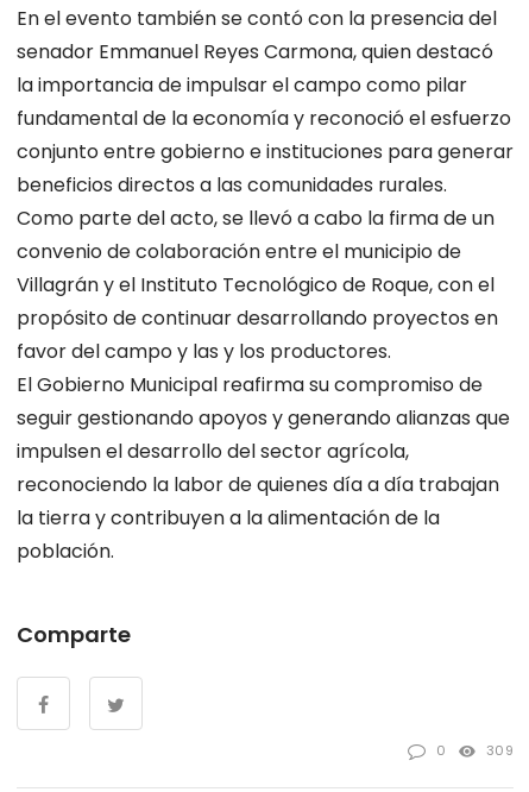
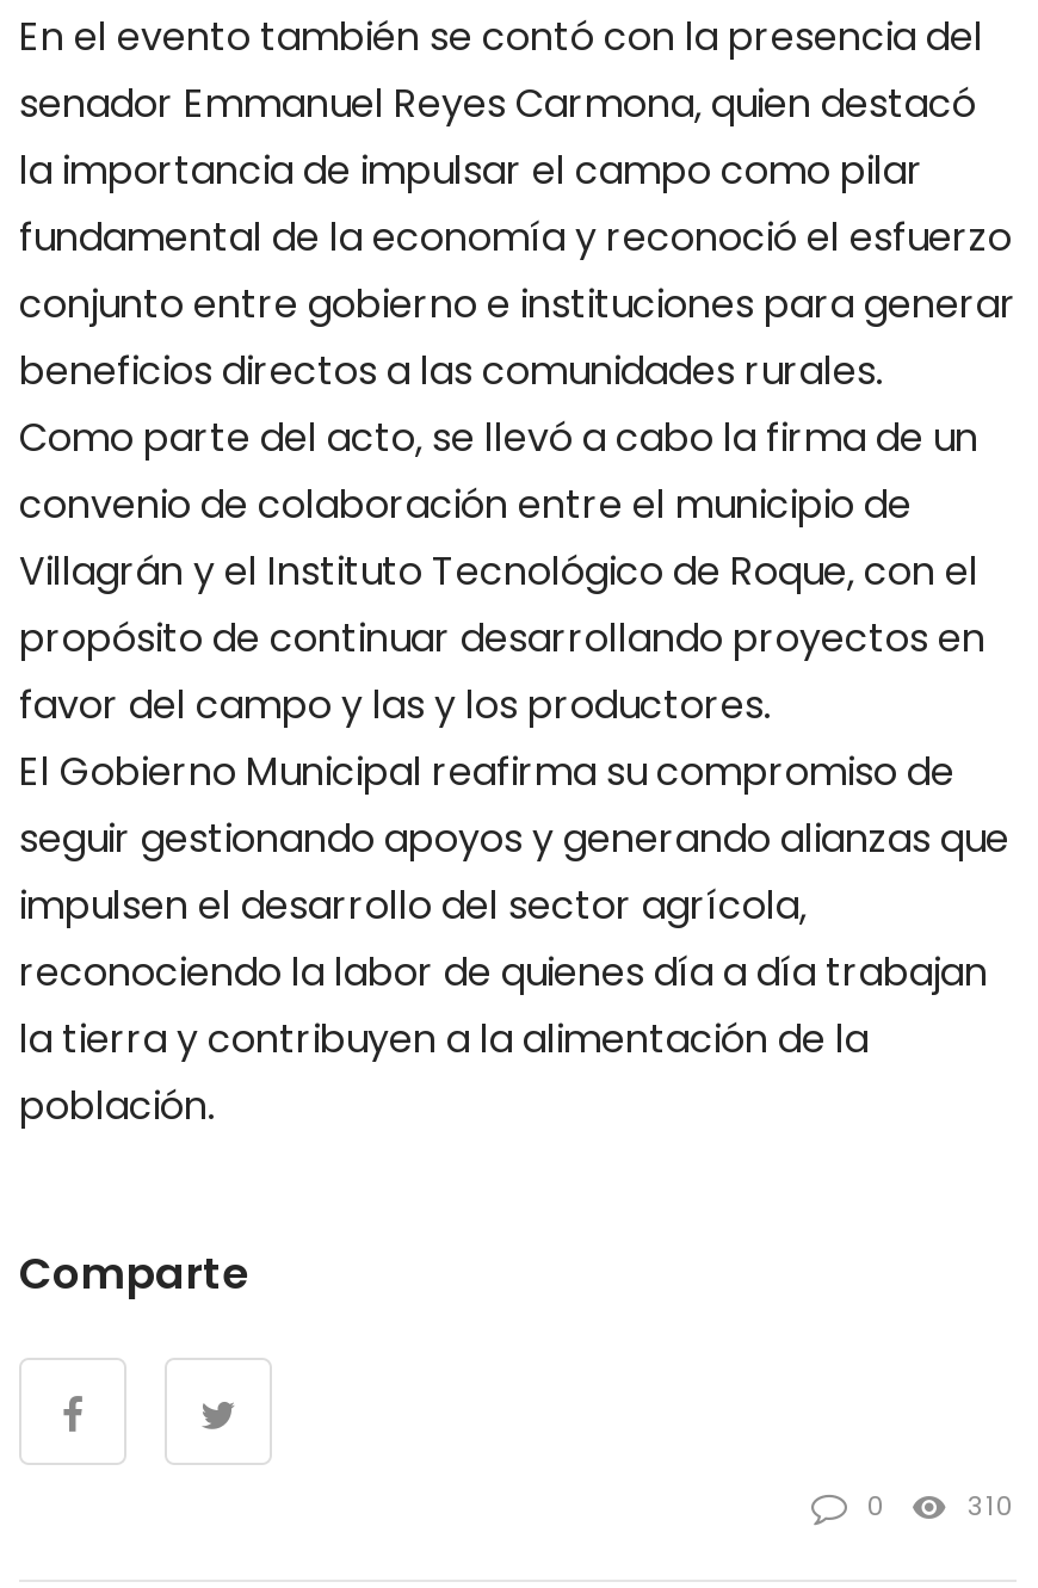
- 309
+ 310
